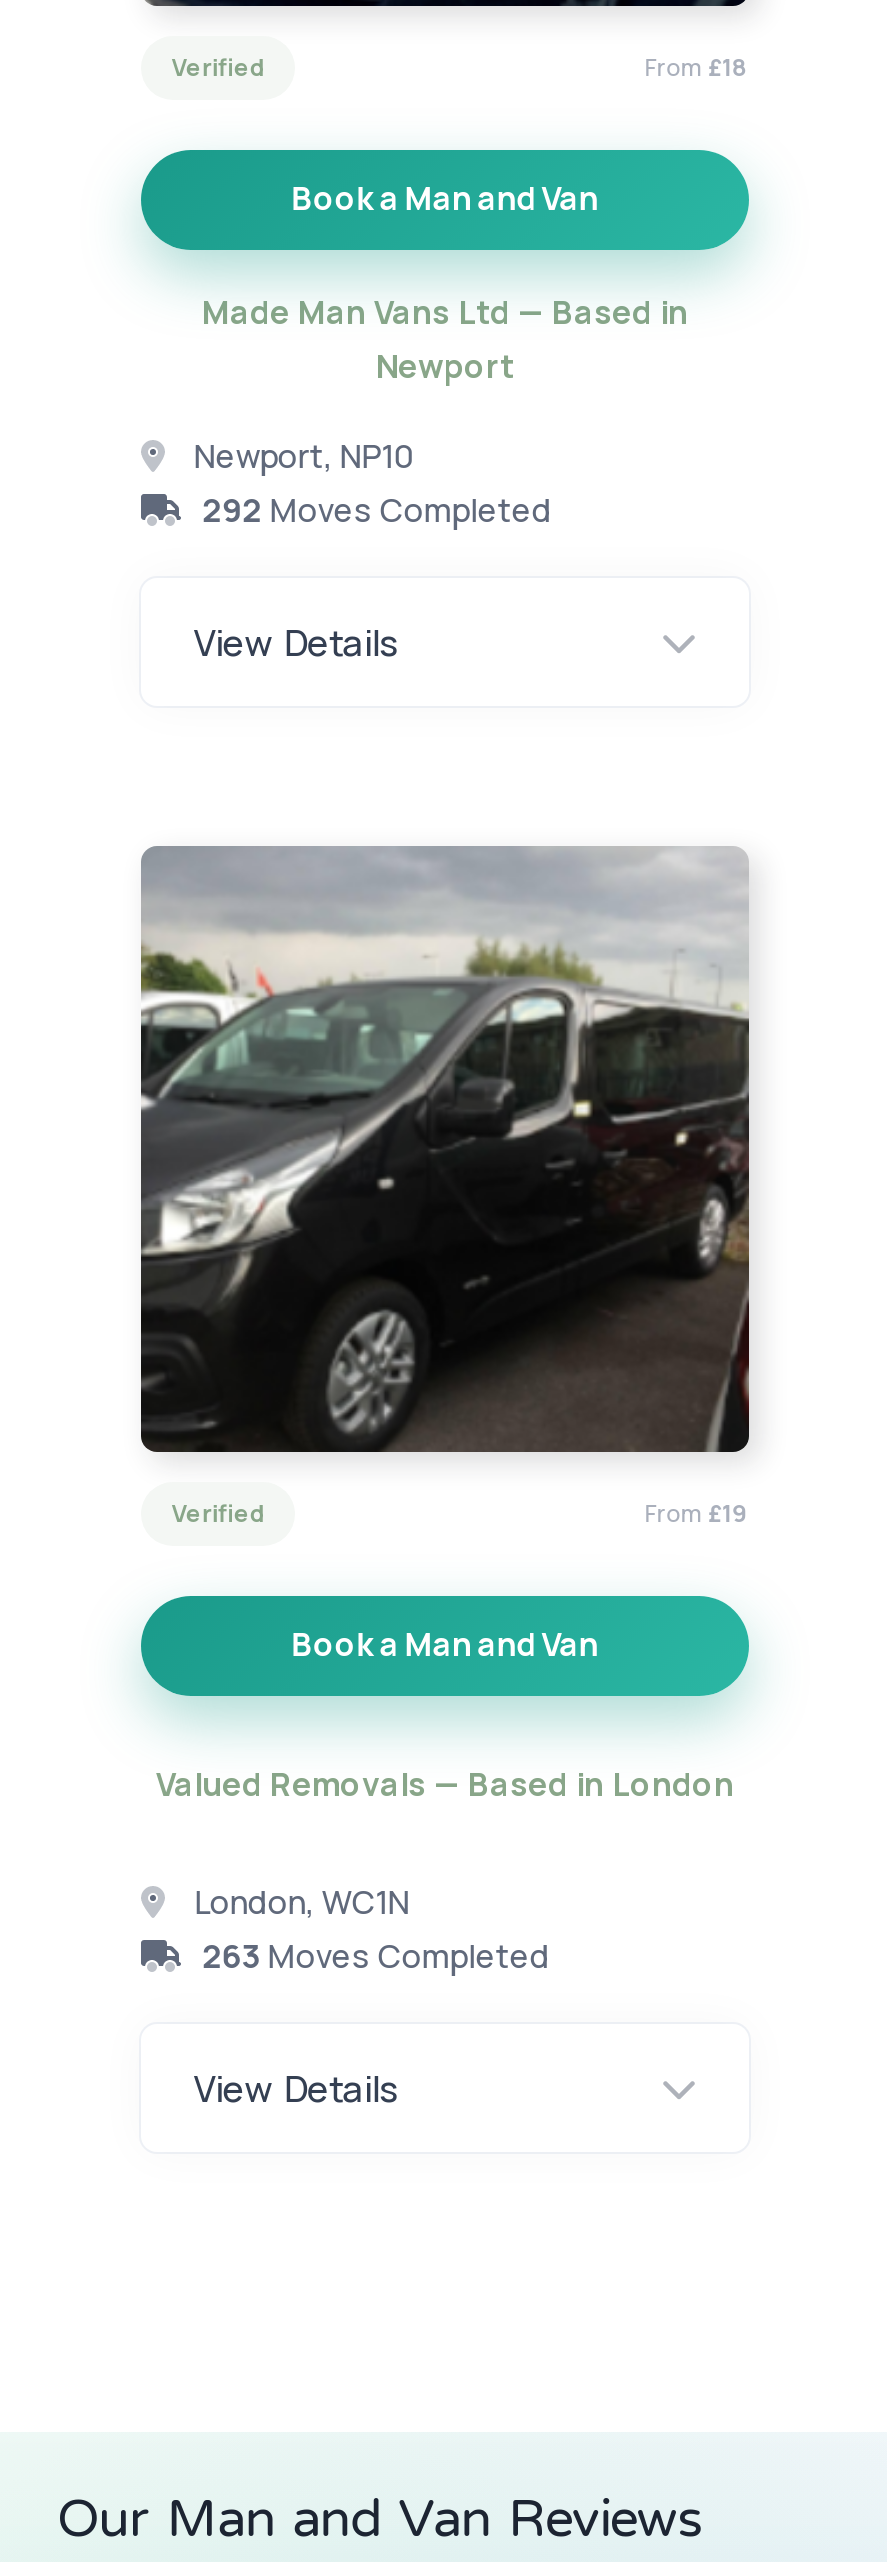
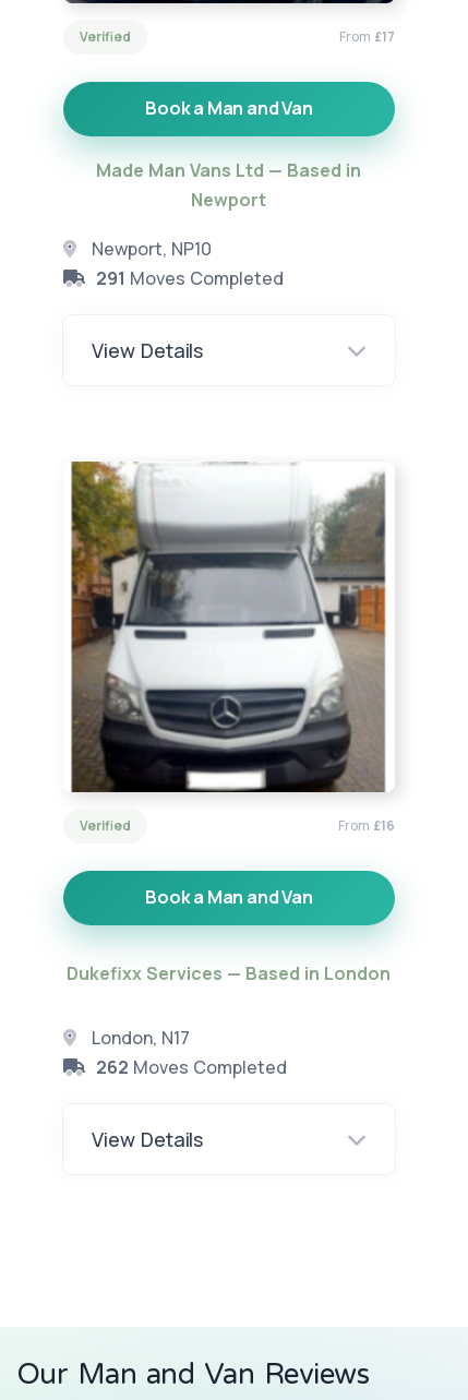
- From £18
+ From £17

- 292 Moves Completed
+ 291 Moves Completed

- [image]
- From £19
+ [image]
+ From £16

- Valued Removals — Based in London
+ Dukefixx Services — Based in London

- London, WC1N
+ London, N17

- 263 Moves Completed
+ 262 Moves Completed
